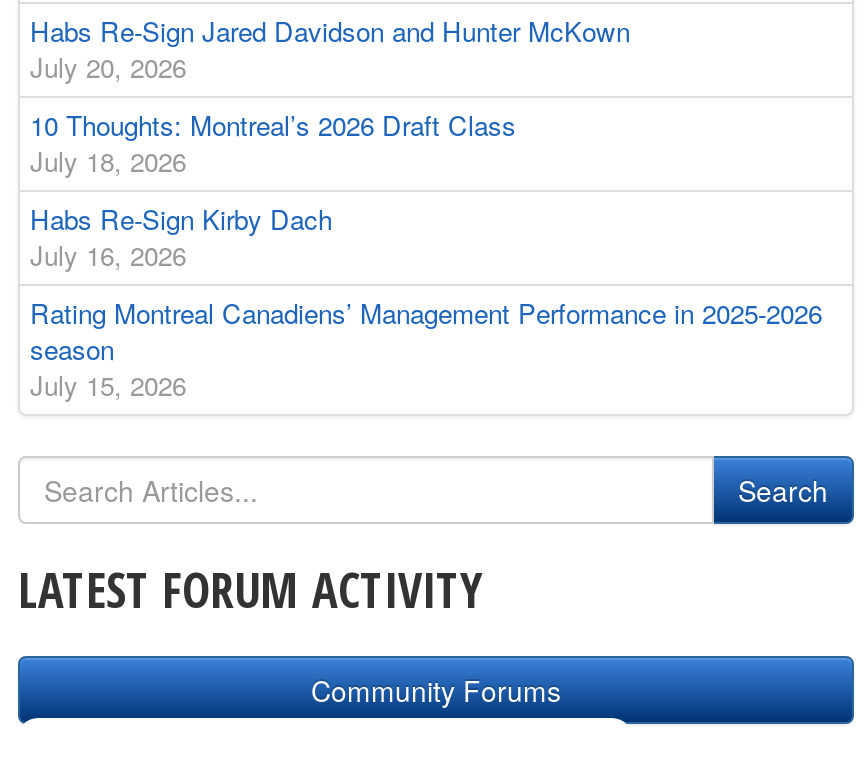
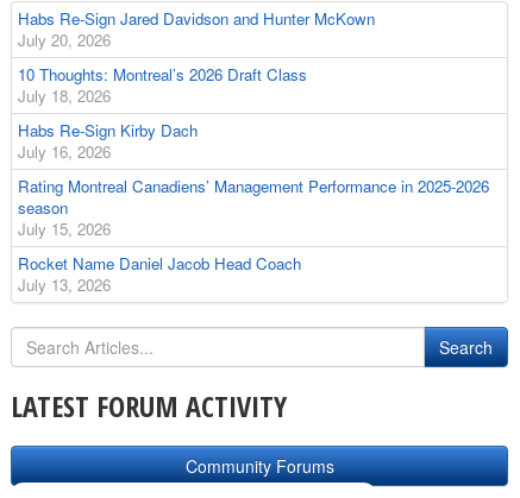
+ Rocket Name Daniel Jacob Head Coach
+ July 13, 2026
